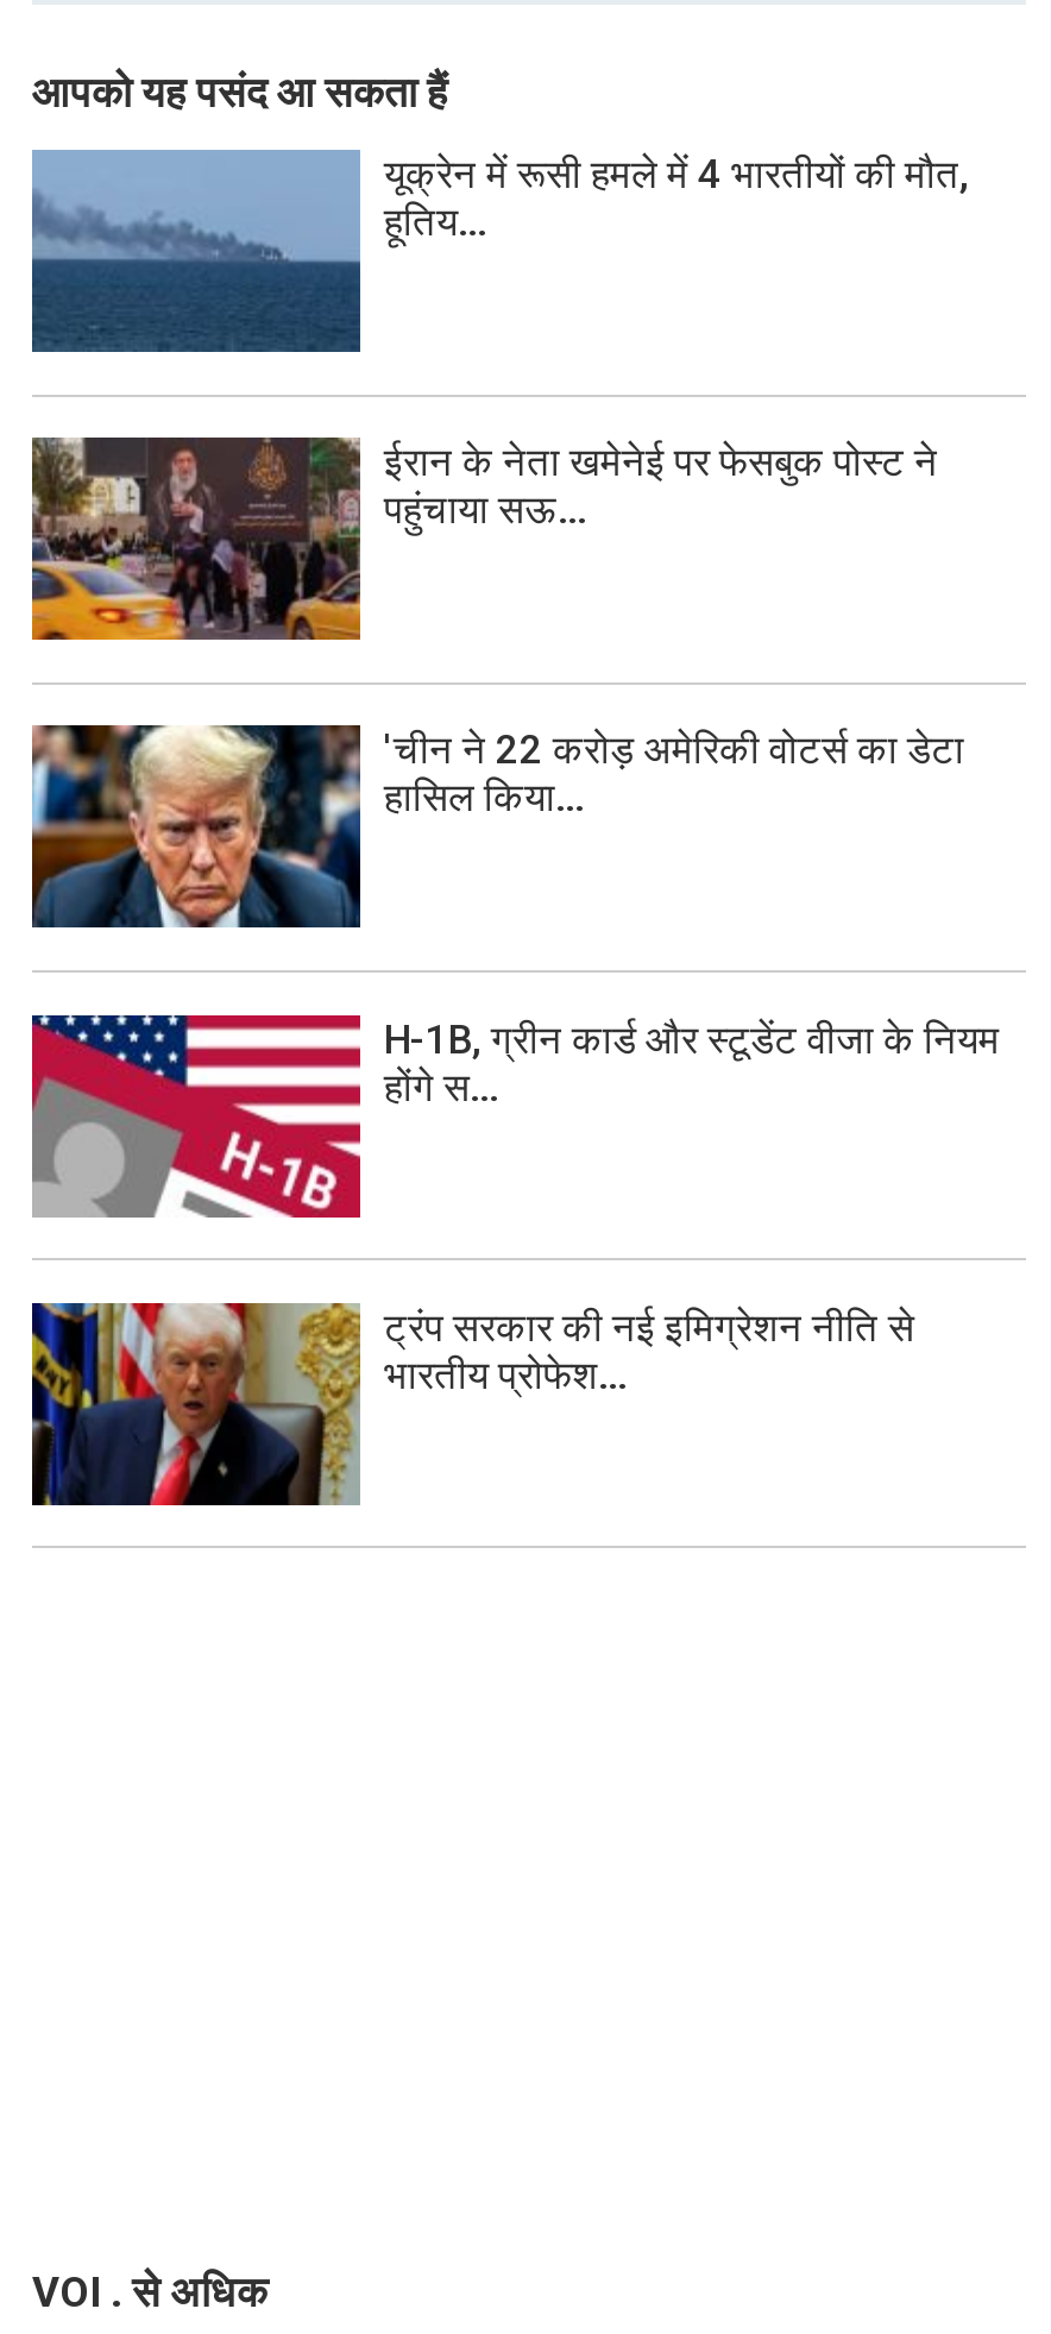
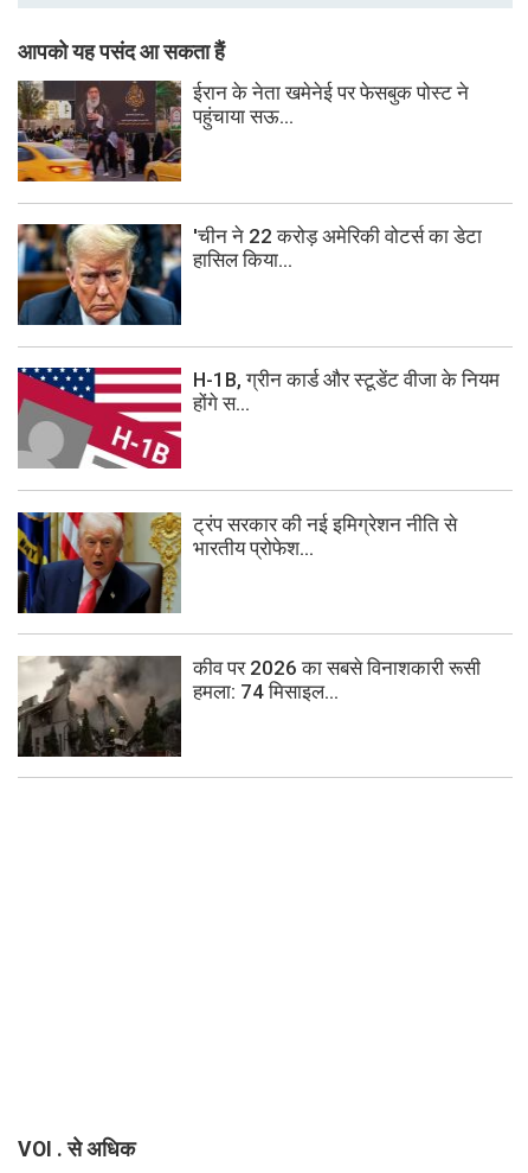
- [image]
- यूक्रेन में रूसी हमले में 4 भारतीयों की मौत,
- हूतिय...

moved up: [image] | ईरान के नेता खमेनेई पर फेसबुक पोस्ट ने | पहुंचाया सऊ... | ... | ट्रंप सरकार की नई इमिग्रेशन नीति से | भारतीय प्रोफेश...

moved up: [image]

+ [image]
+ कीव पर 2026 का सबसे विनाशकारी रूसी
+ हमला: 74 मिसाइल...
